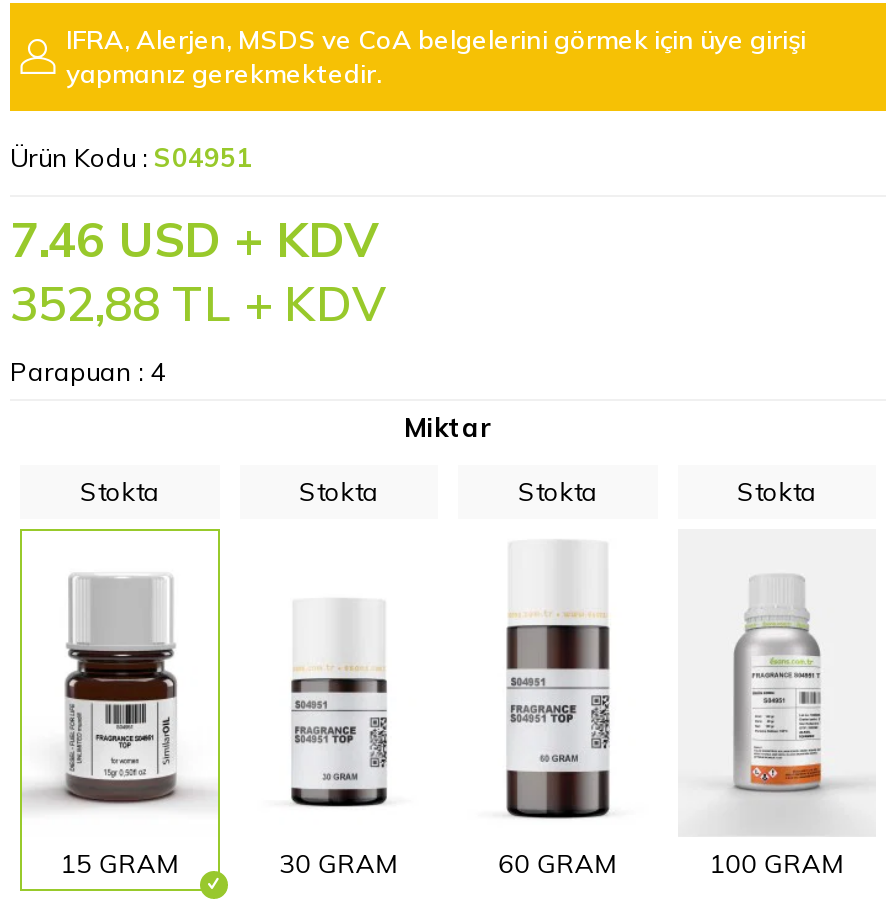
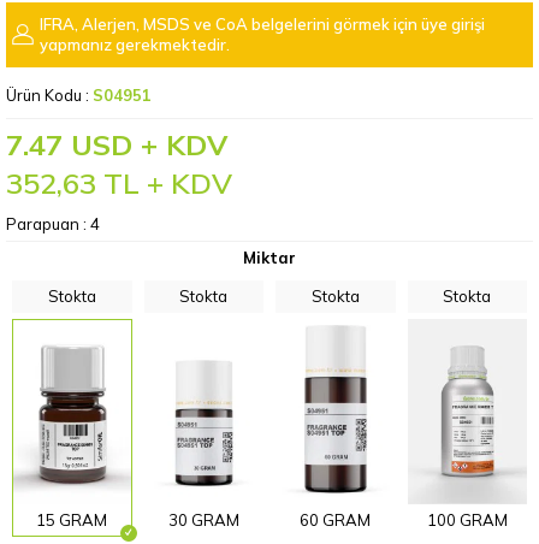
- 7.46 USD + KDV
+ 7.47 USD + KDV

- 352,88 TL + KDV
+ 352,63 TL + KDV
